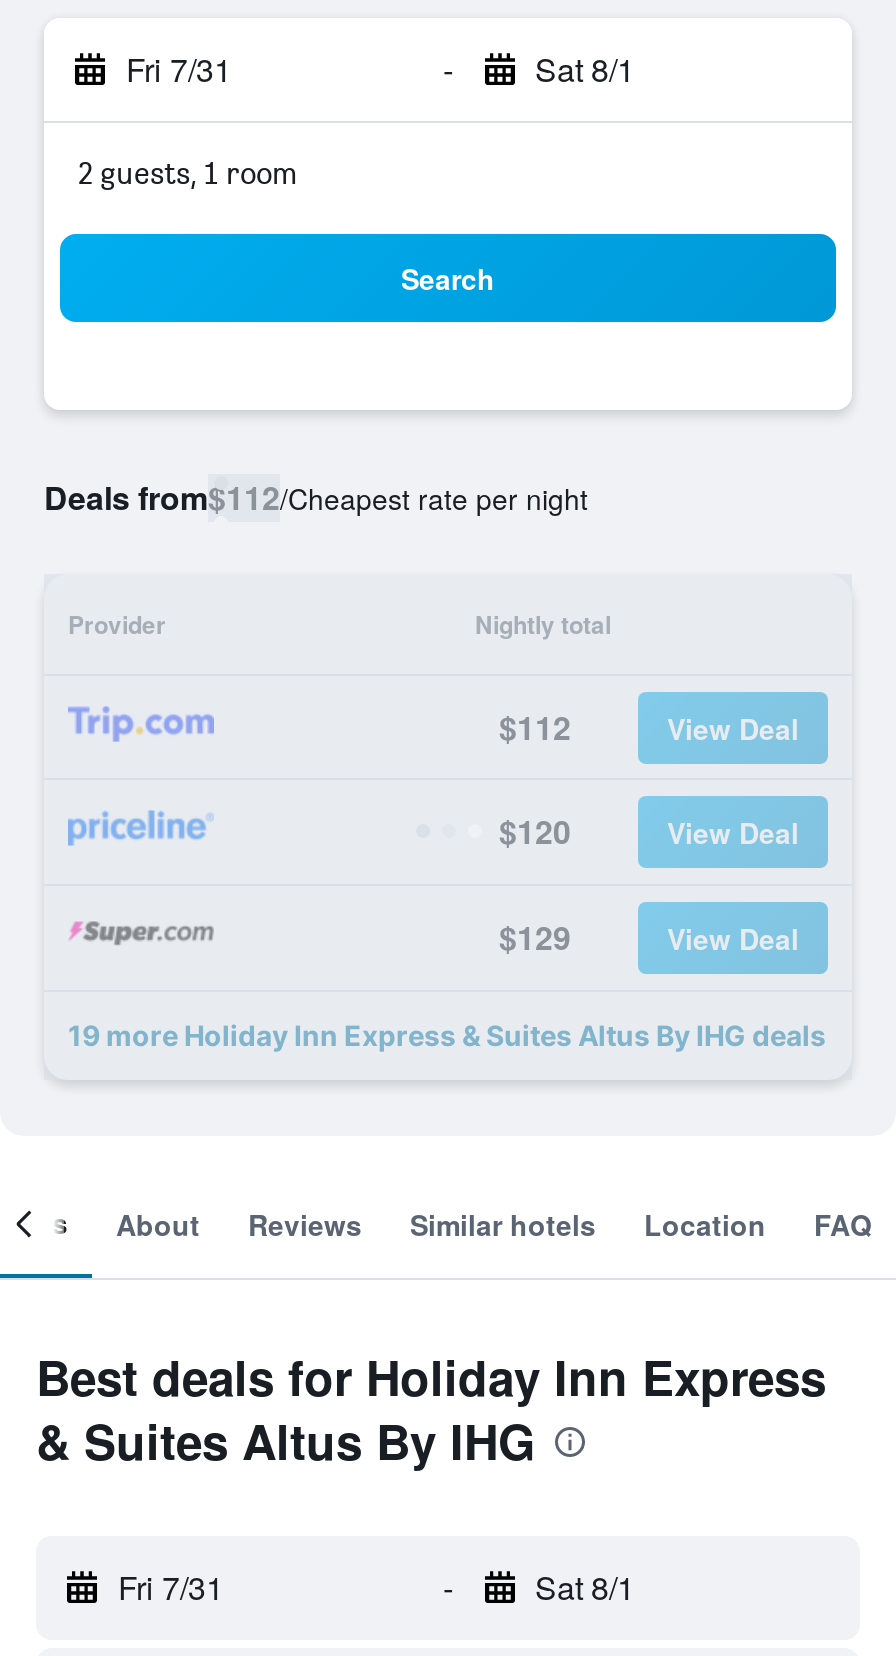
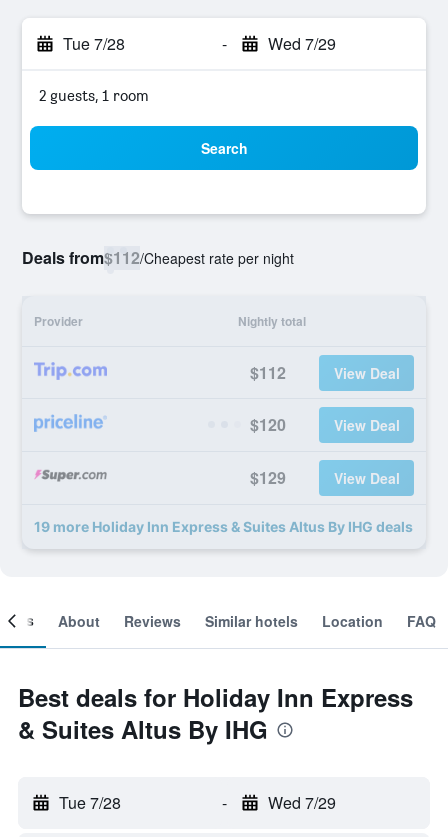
- Fri 7/31
+ Tue 7/28

- Sat 8/1
+ Wed 7/29

- Fri 7/31
+ Tue 7/28

- Sat 8/1
+ Wed 7/29
